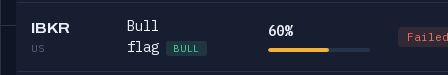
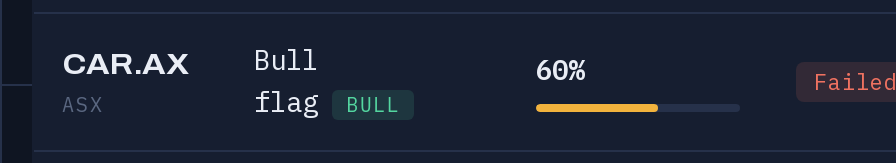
- IBKR
- US
+ CAR.AX
+ ASX
